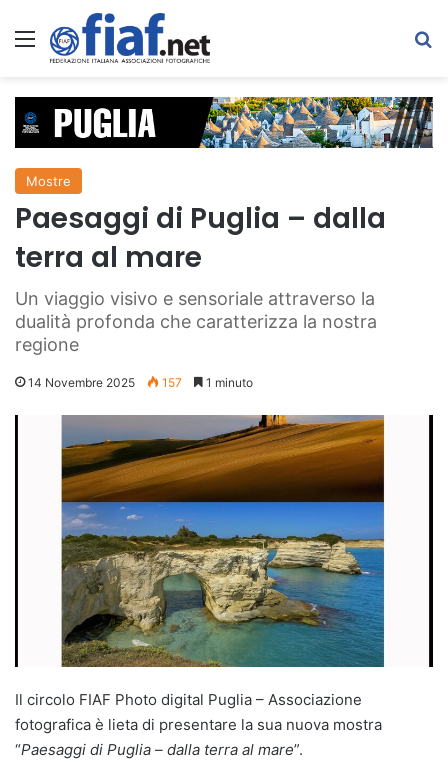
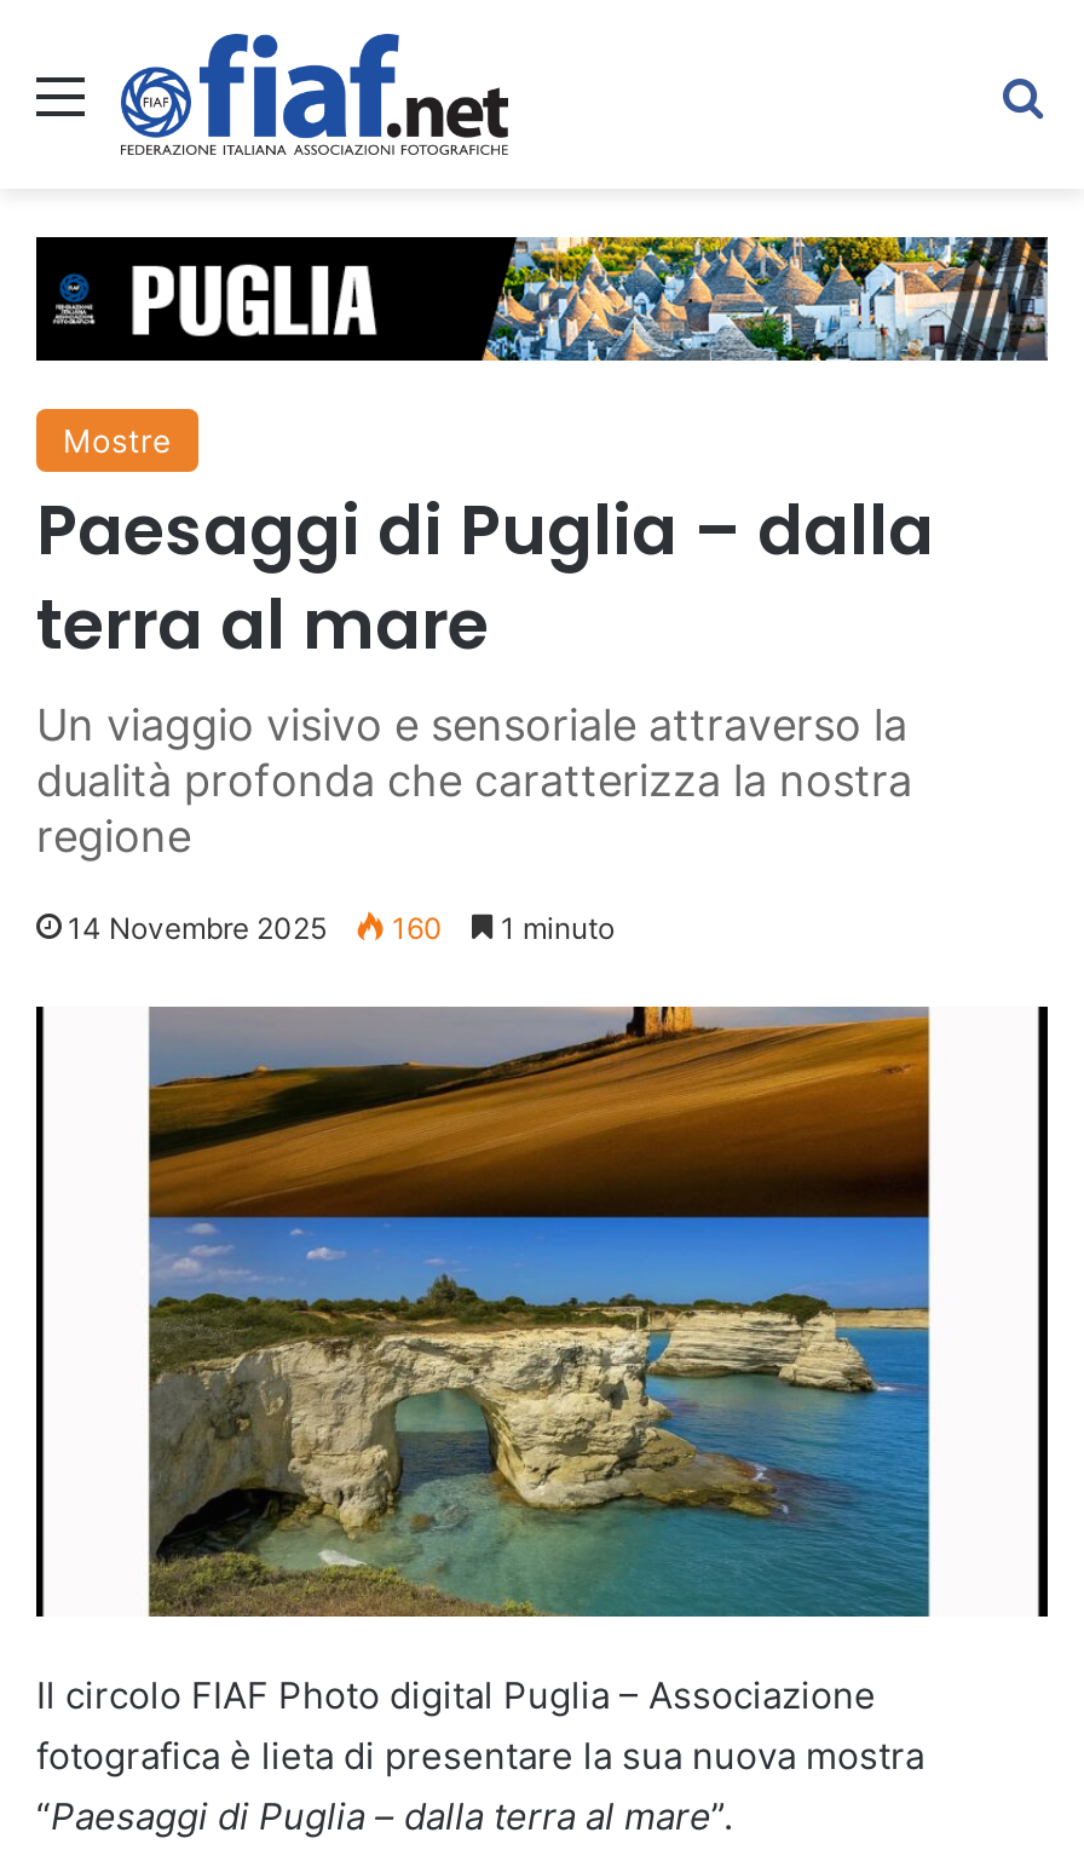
- 14 Novembre 2025 157 1 minuto
+ 14 Novembre 2025 160 1 minuto
